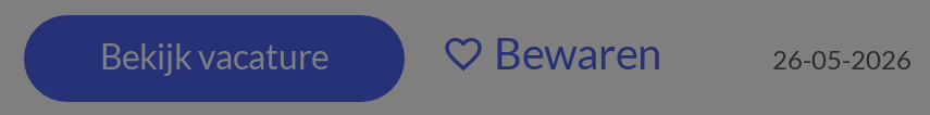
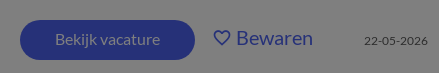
- 26-05-2026
+ 22-05-2026
